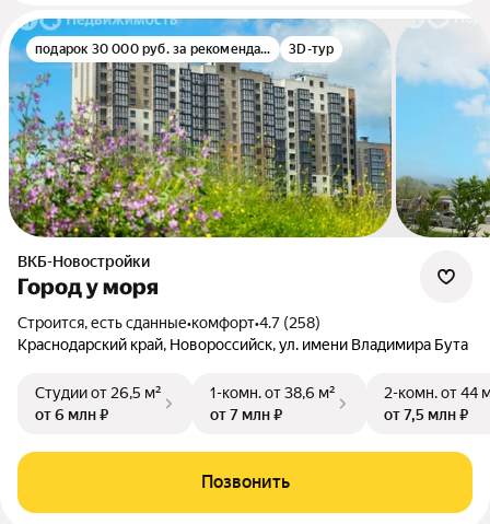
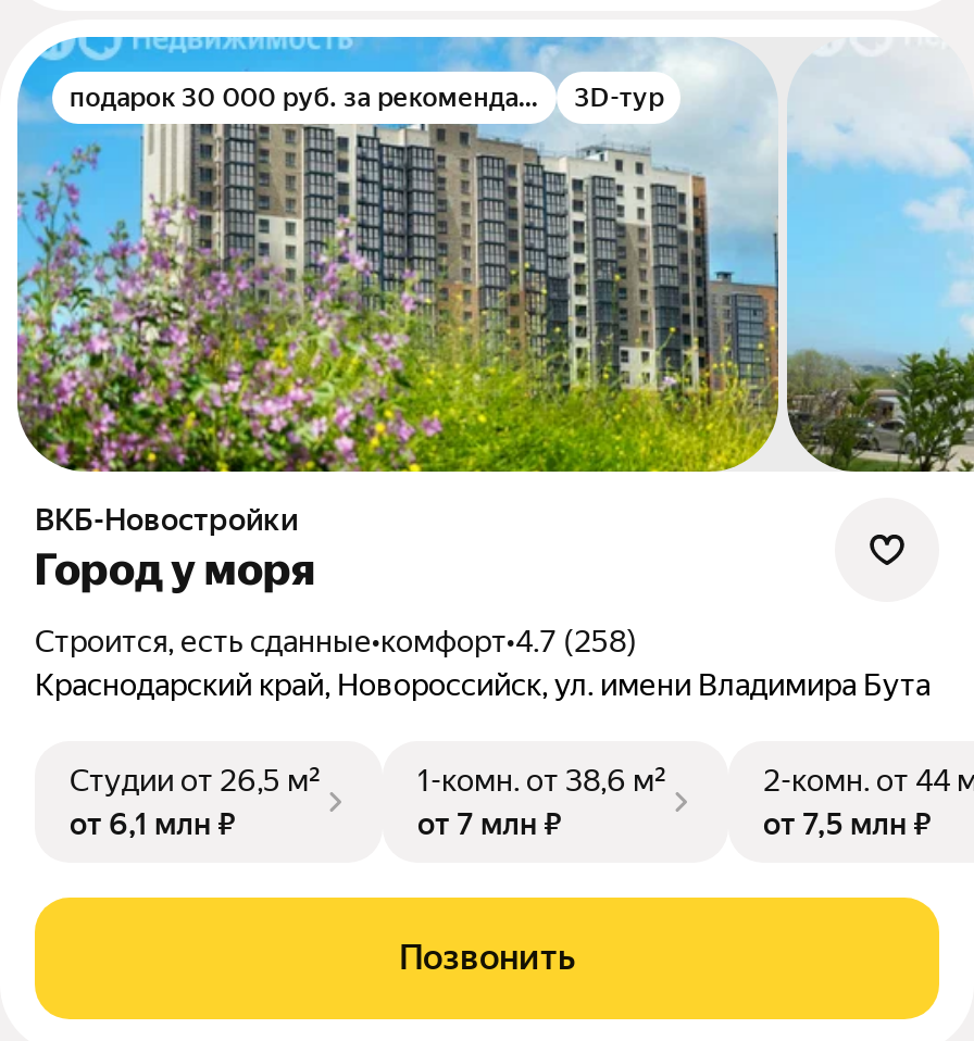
- от 6 млн ₽
+ от 6,1 млн ₽
